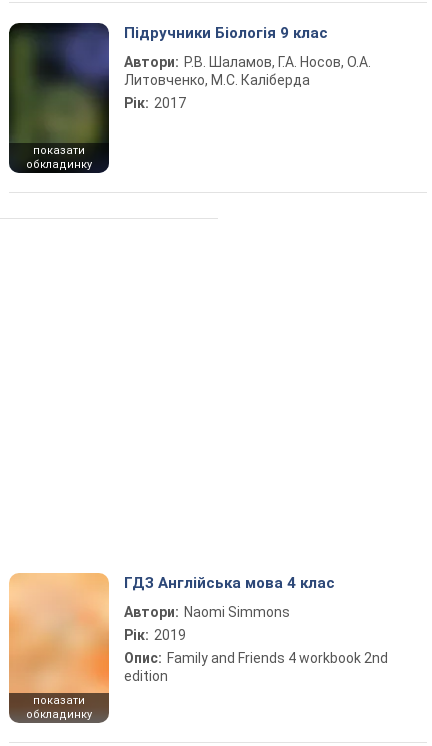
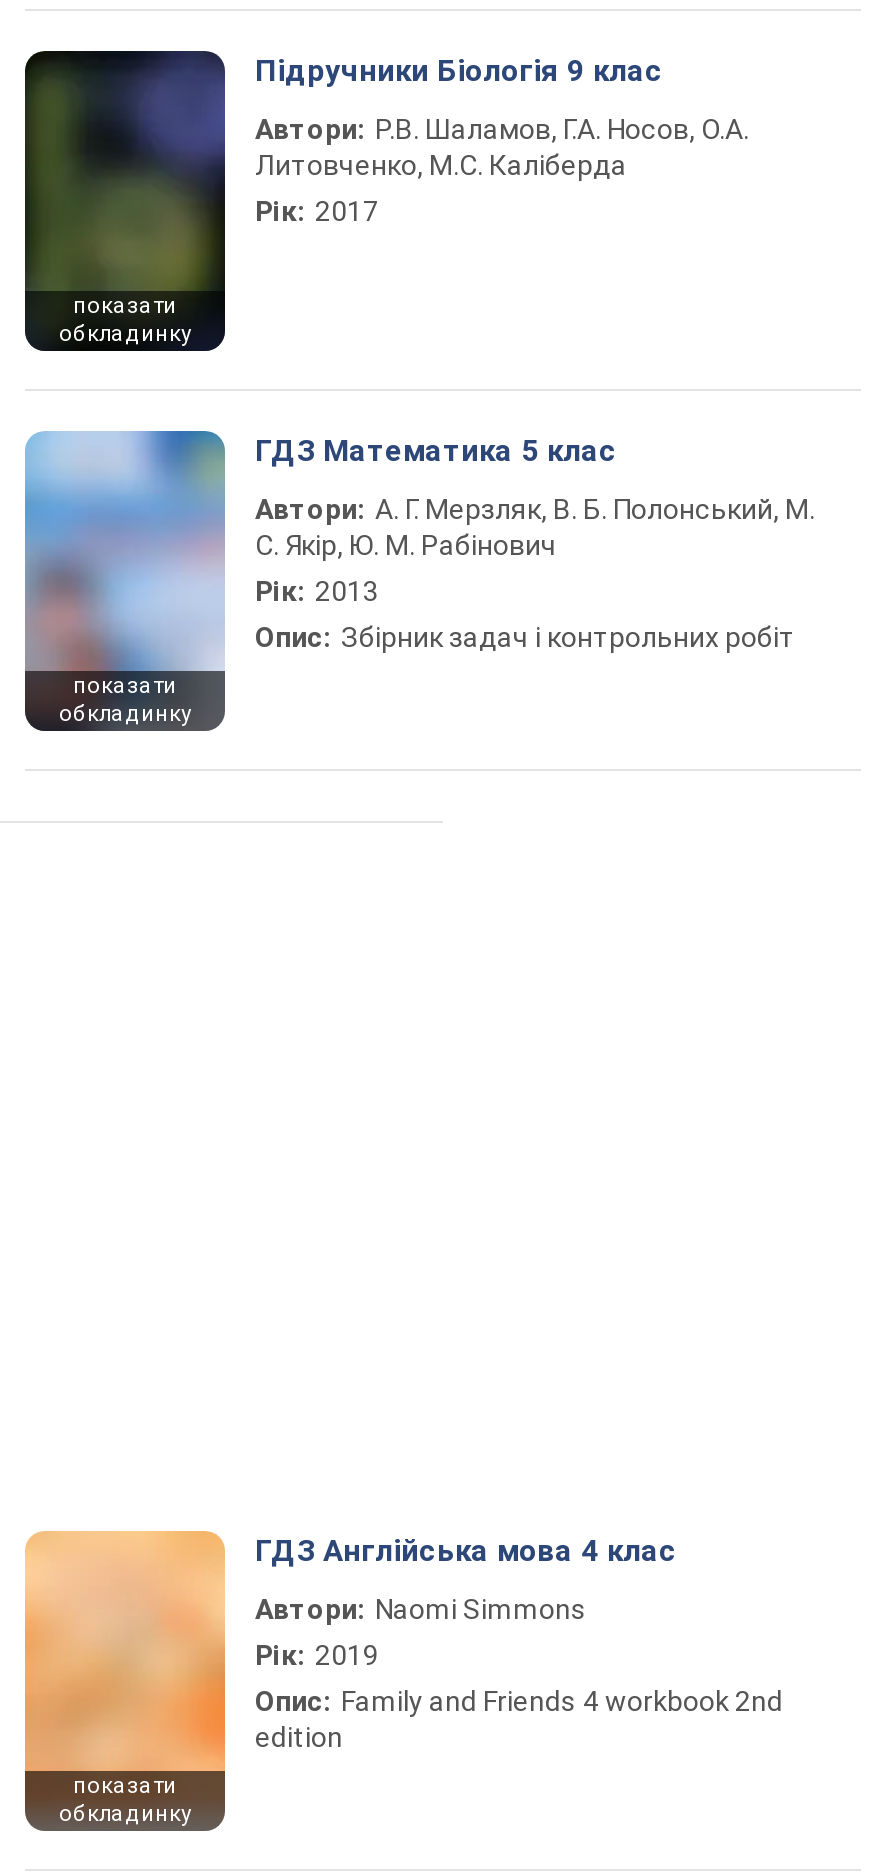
+ [image]
+ показати
+ обкладинку

+ ГДЗ Математика 5 клас
+ Автори: А. Г. Мерзляк, В. Б. Полонський, М.
+ С. Якір, Ю. М. Рабінович
+ Рік: 2013
+ Опис: Збірник задач і контрольних робіт
